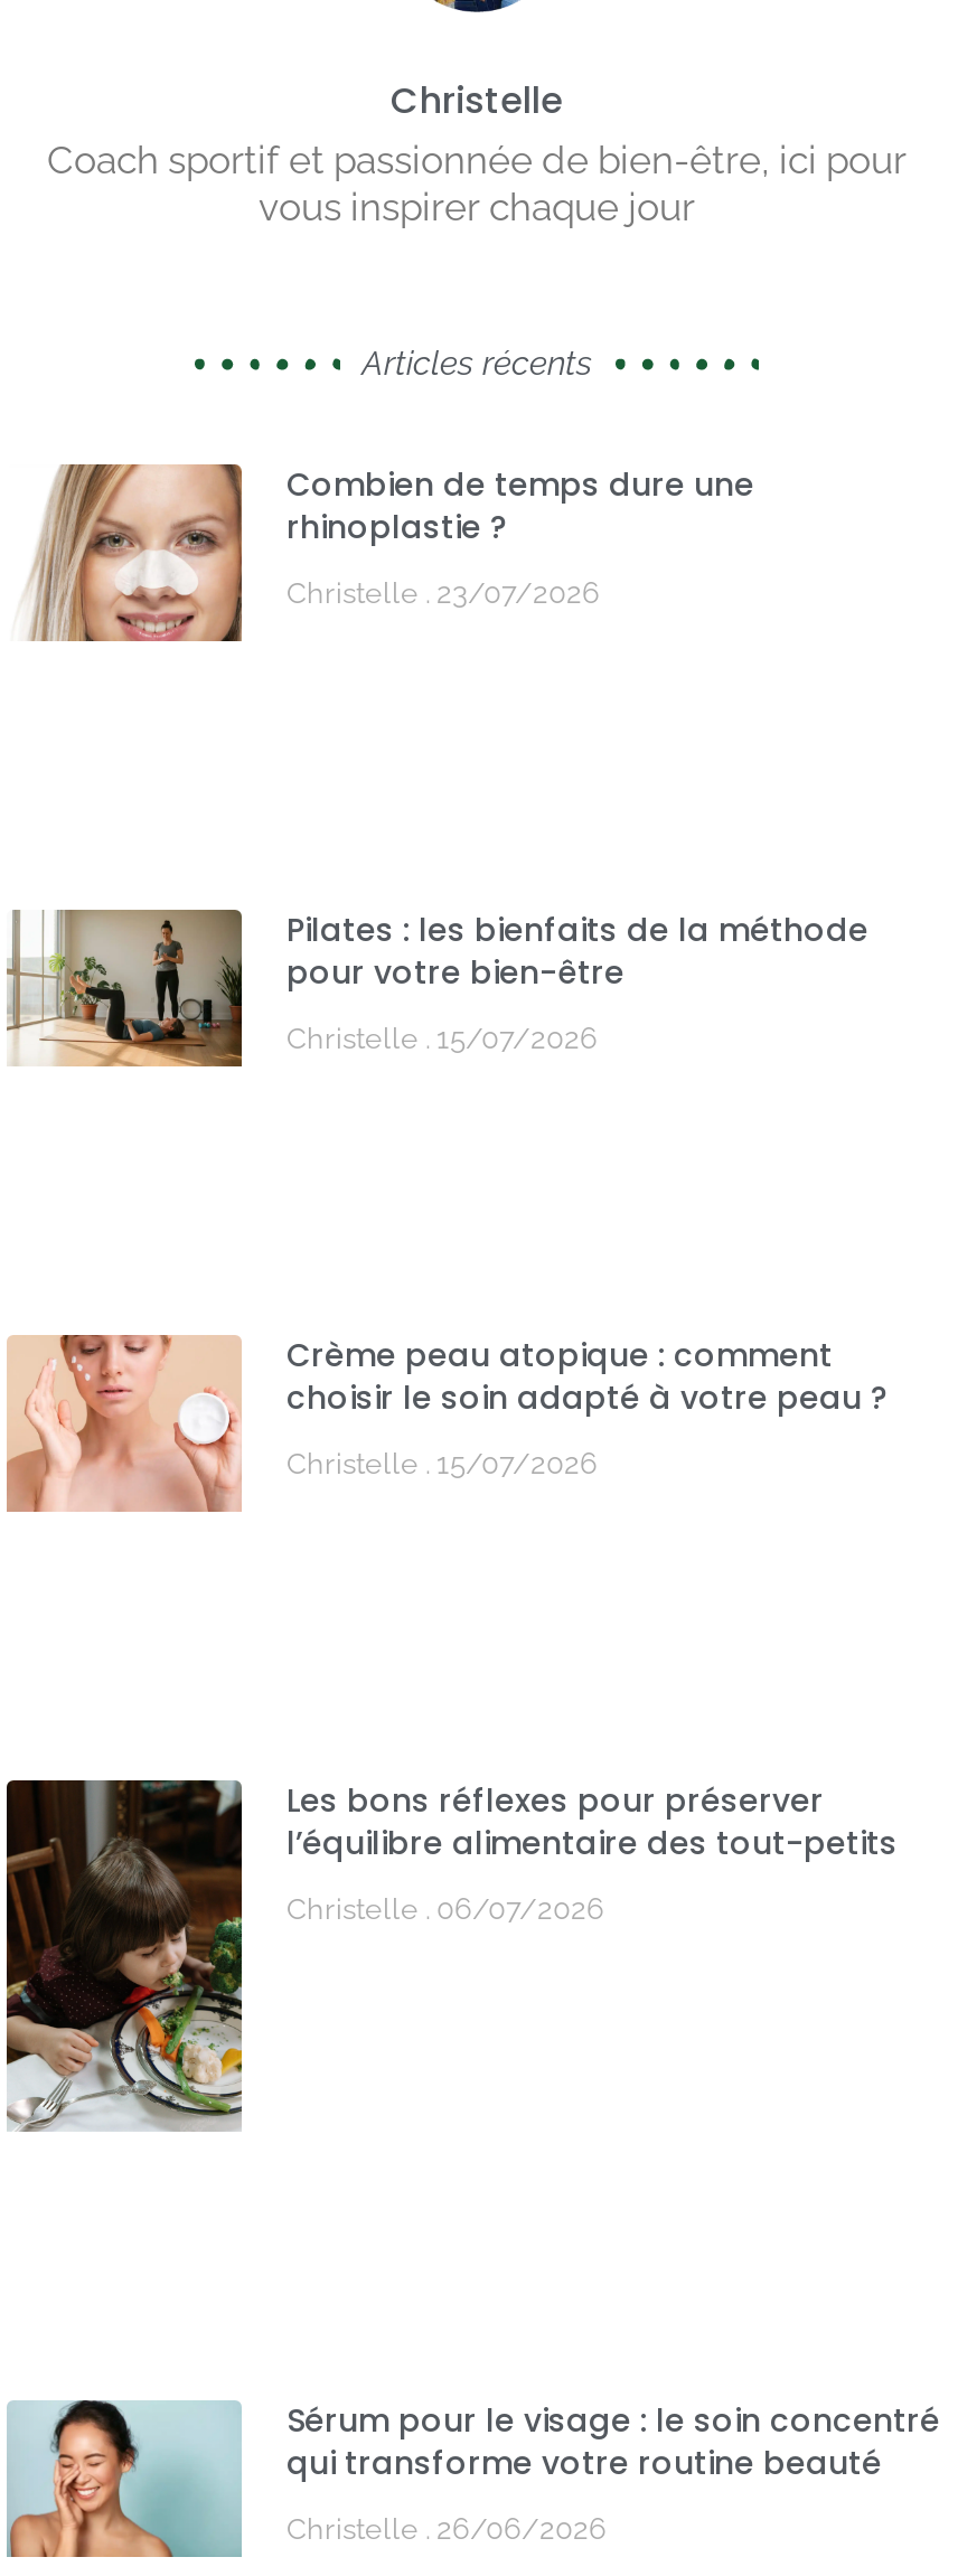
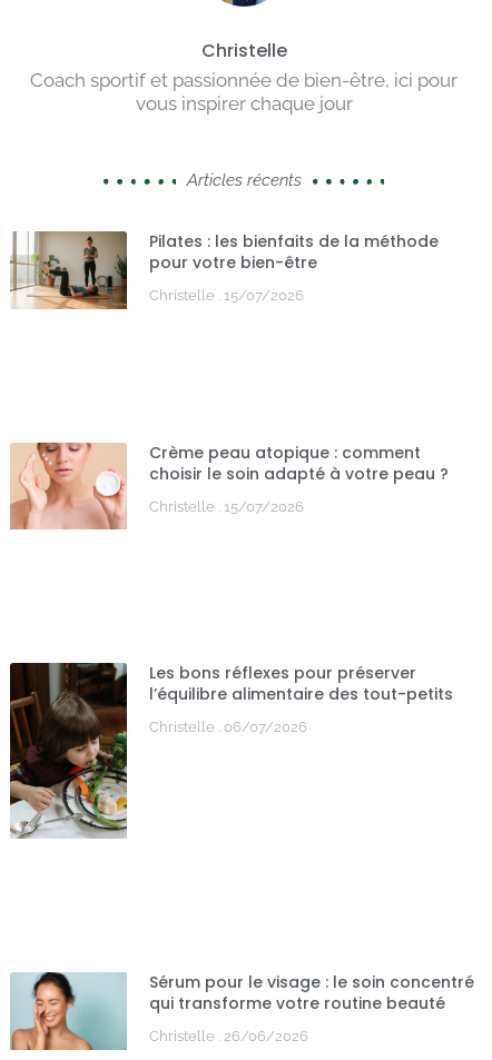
- [image]
- Combien de temps dure une
- rhinoplastie ?
- Christelle 23/07/2026
